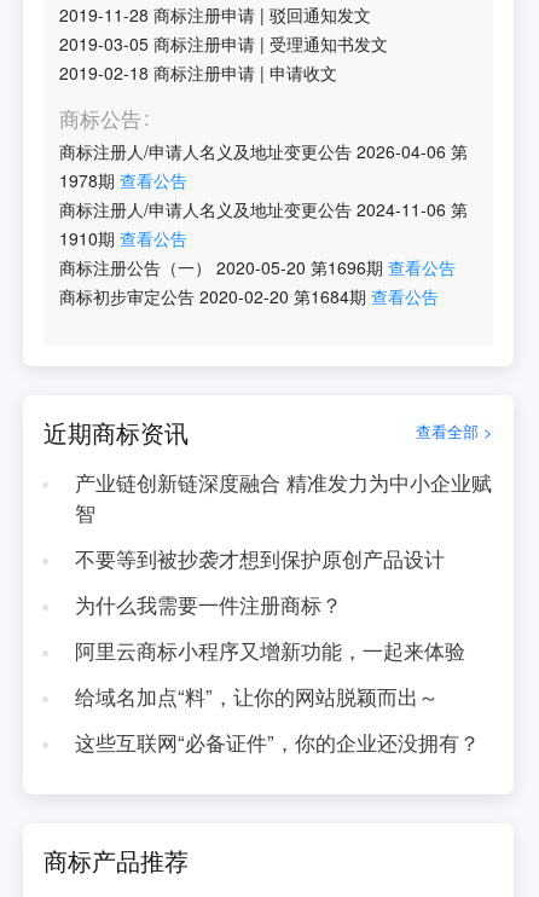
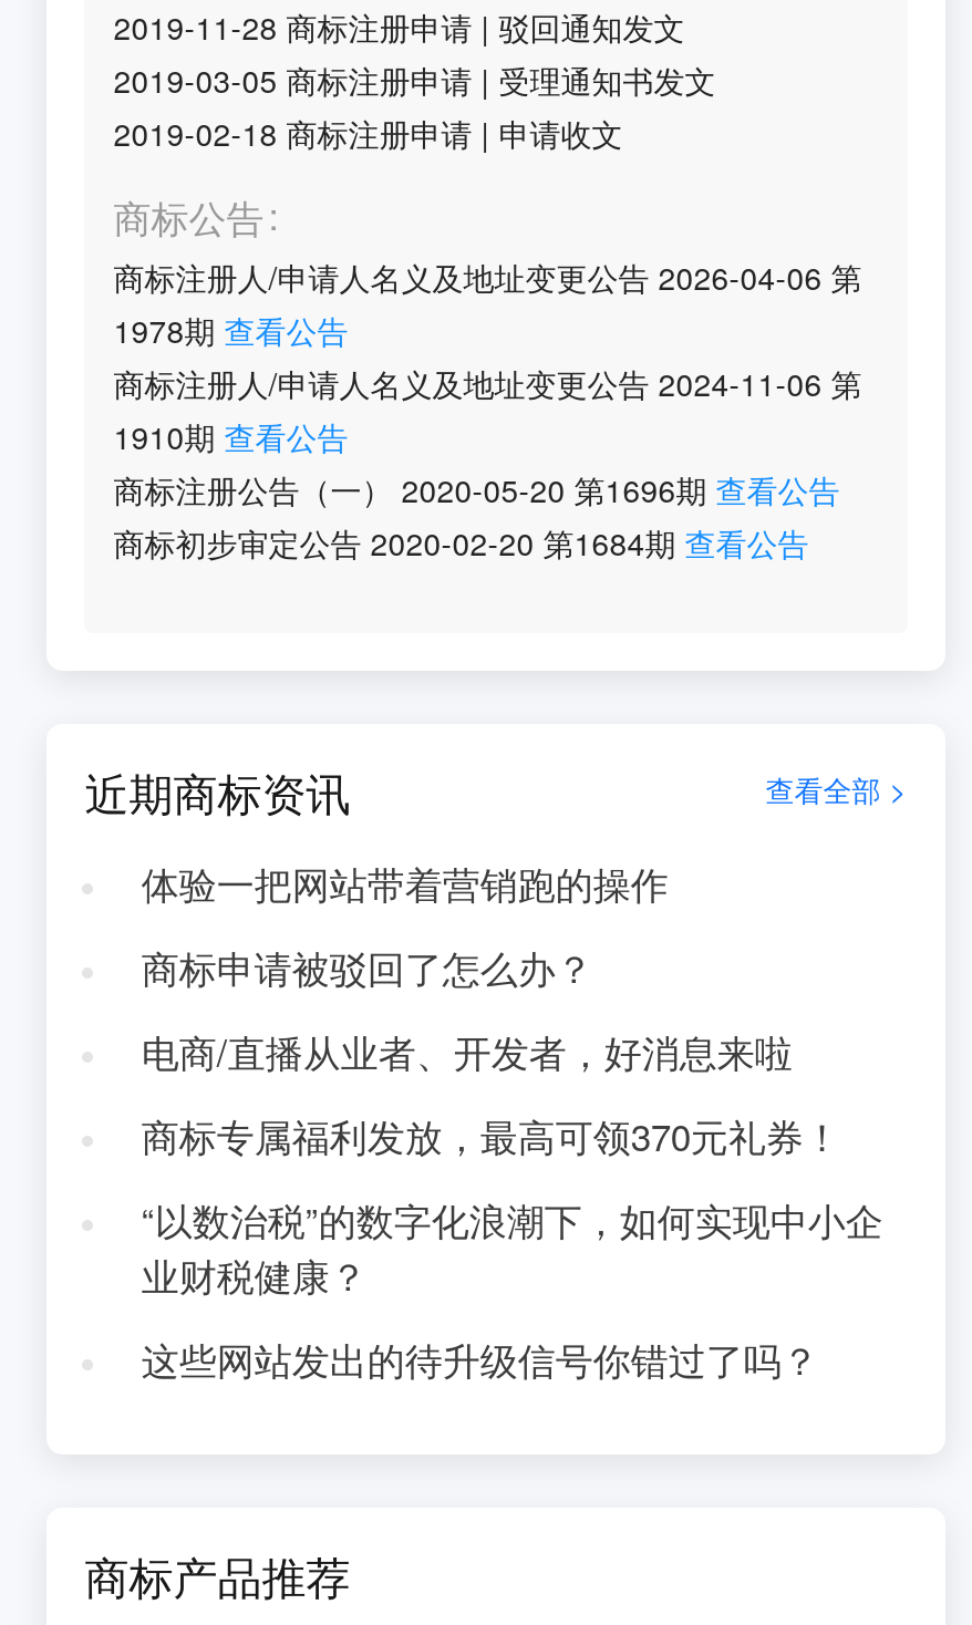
- 产业链创新链深度融合 精准发力为中小企业赋
- 智
+ 体验一把网站带着营销跑的操作

- 不要等到被抄袭才想到保护原创产品设计
+ 商标申请被驳回了怎么办？

- 为什么我需要一件注册商标？
+ 电商/直播从业者、开发者，好消息来啦

- 阿里云商标小程序又增新功能，一起来体验
+ 商标专属福利发放，最高可领370元礼券！

- 给域名加点“料”，让你的网站脱颖而出～
+ “以数治税”的数字化浪潮下，如何实现中小企
+ 业财税健康？

- 这些互联网“必备证件”，你的企业还没拥有？
+ 这些网站发出的待升级信号你错过了吗？
